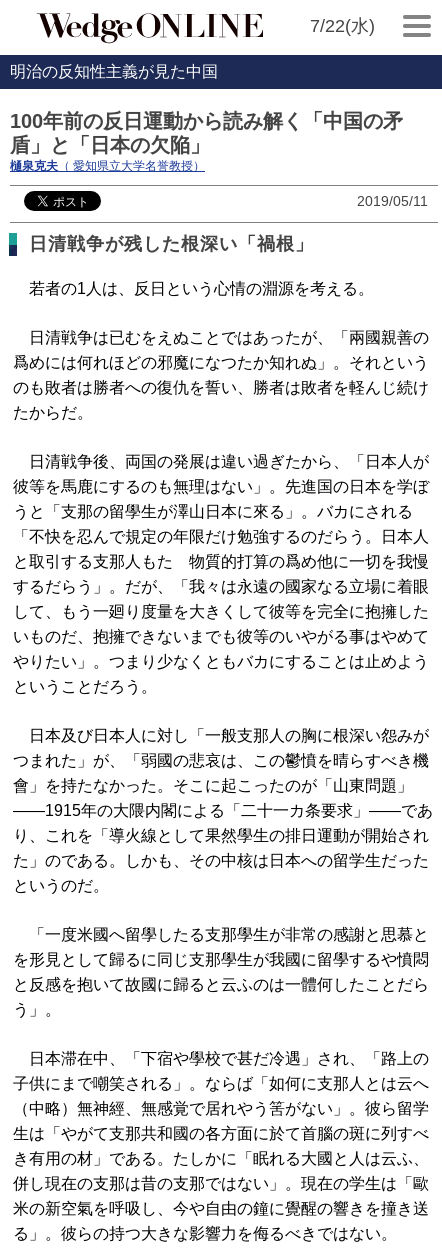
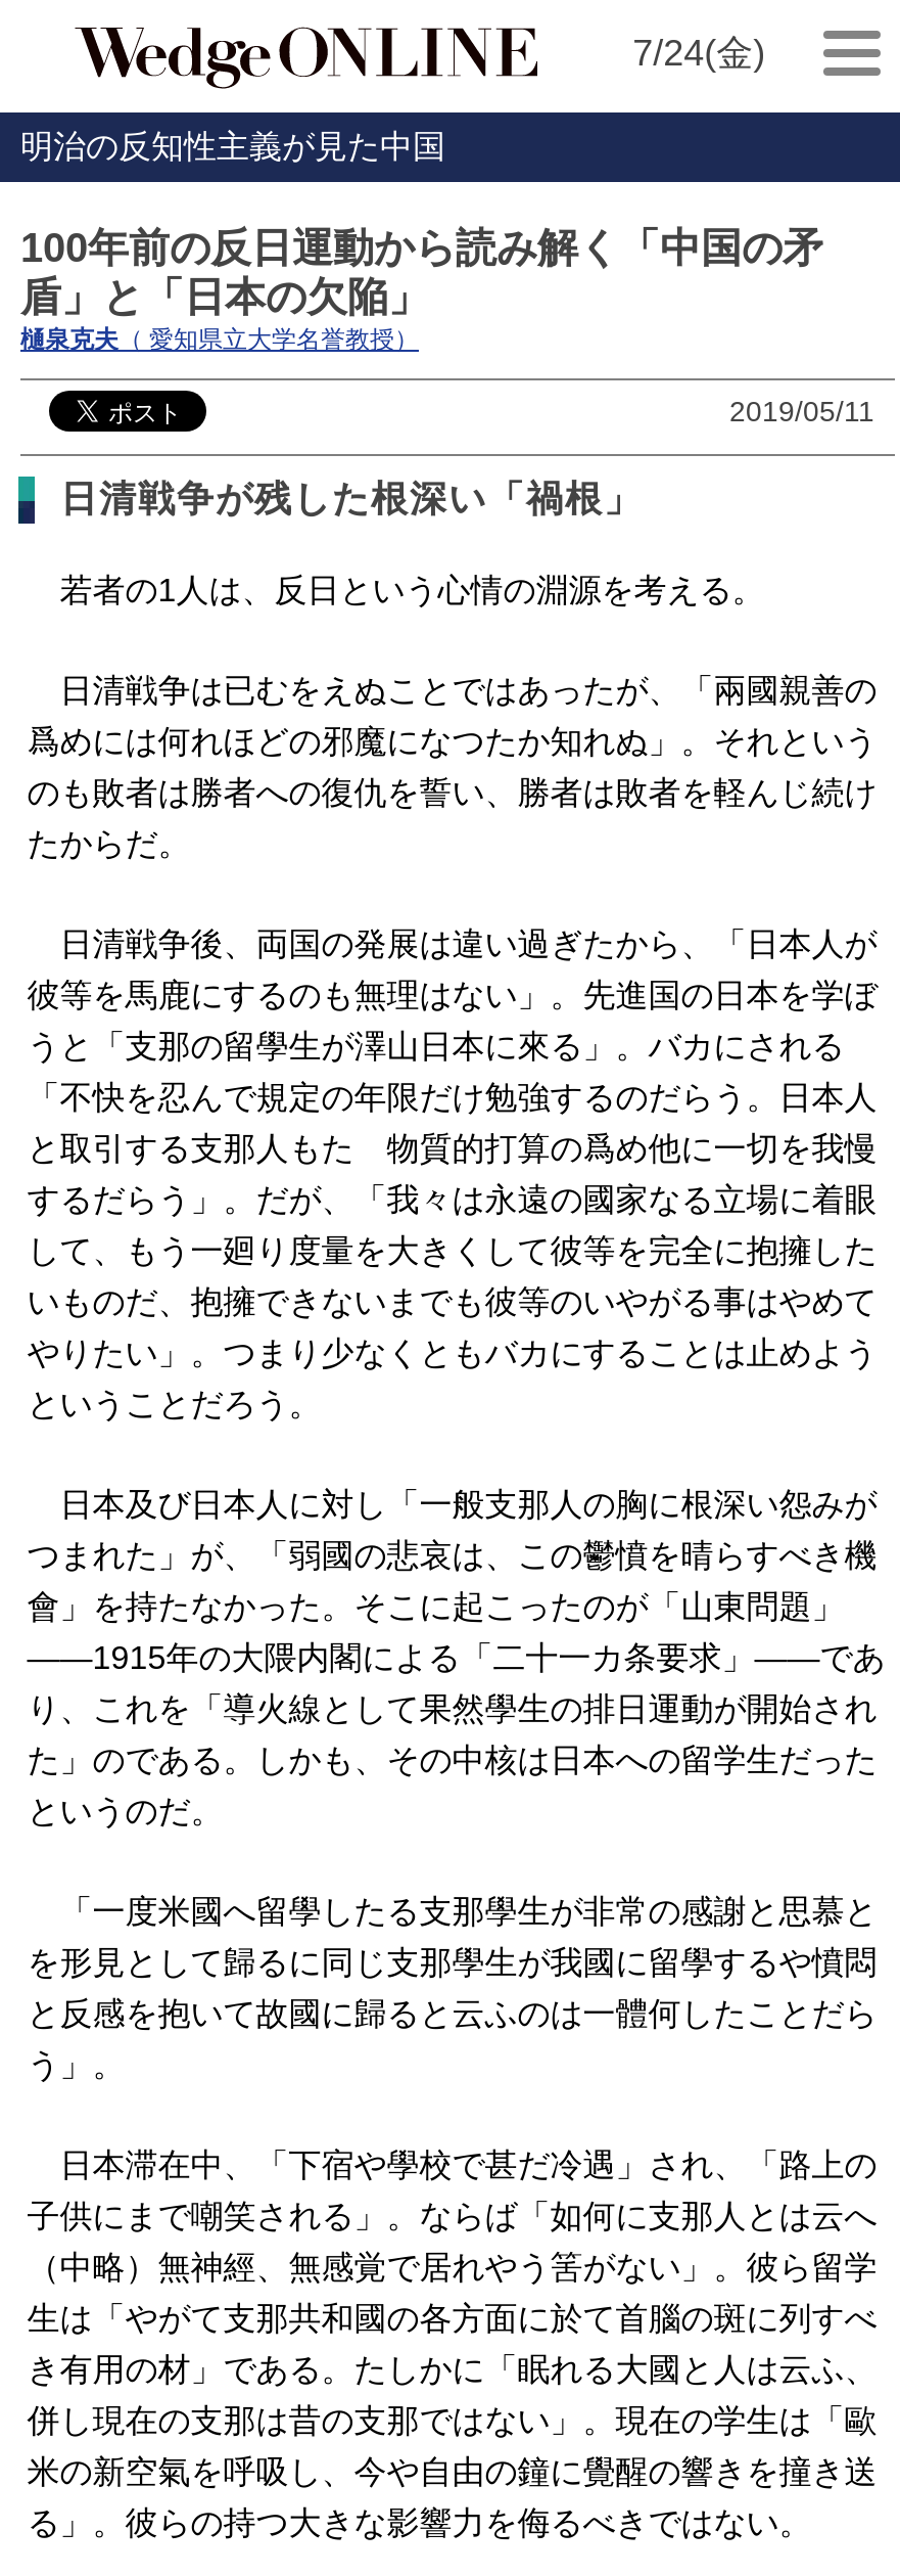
- 7/22(水)
+ 7/24(金)
